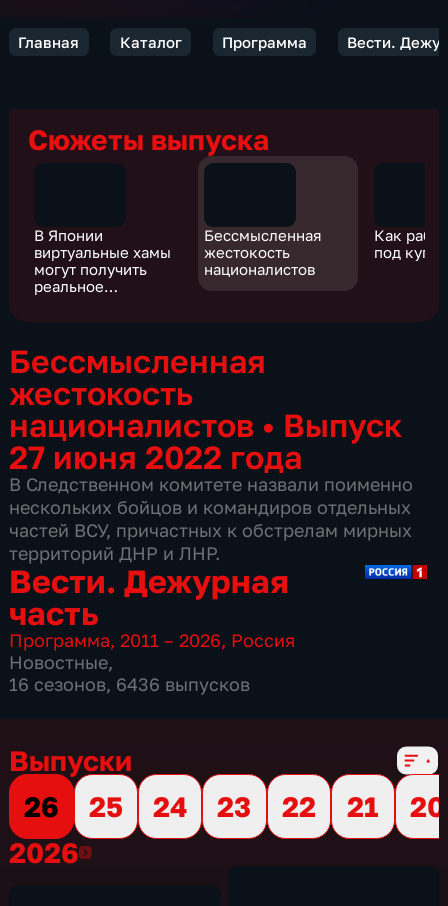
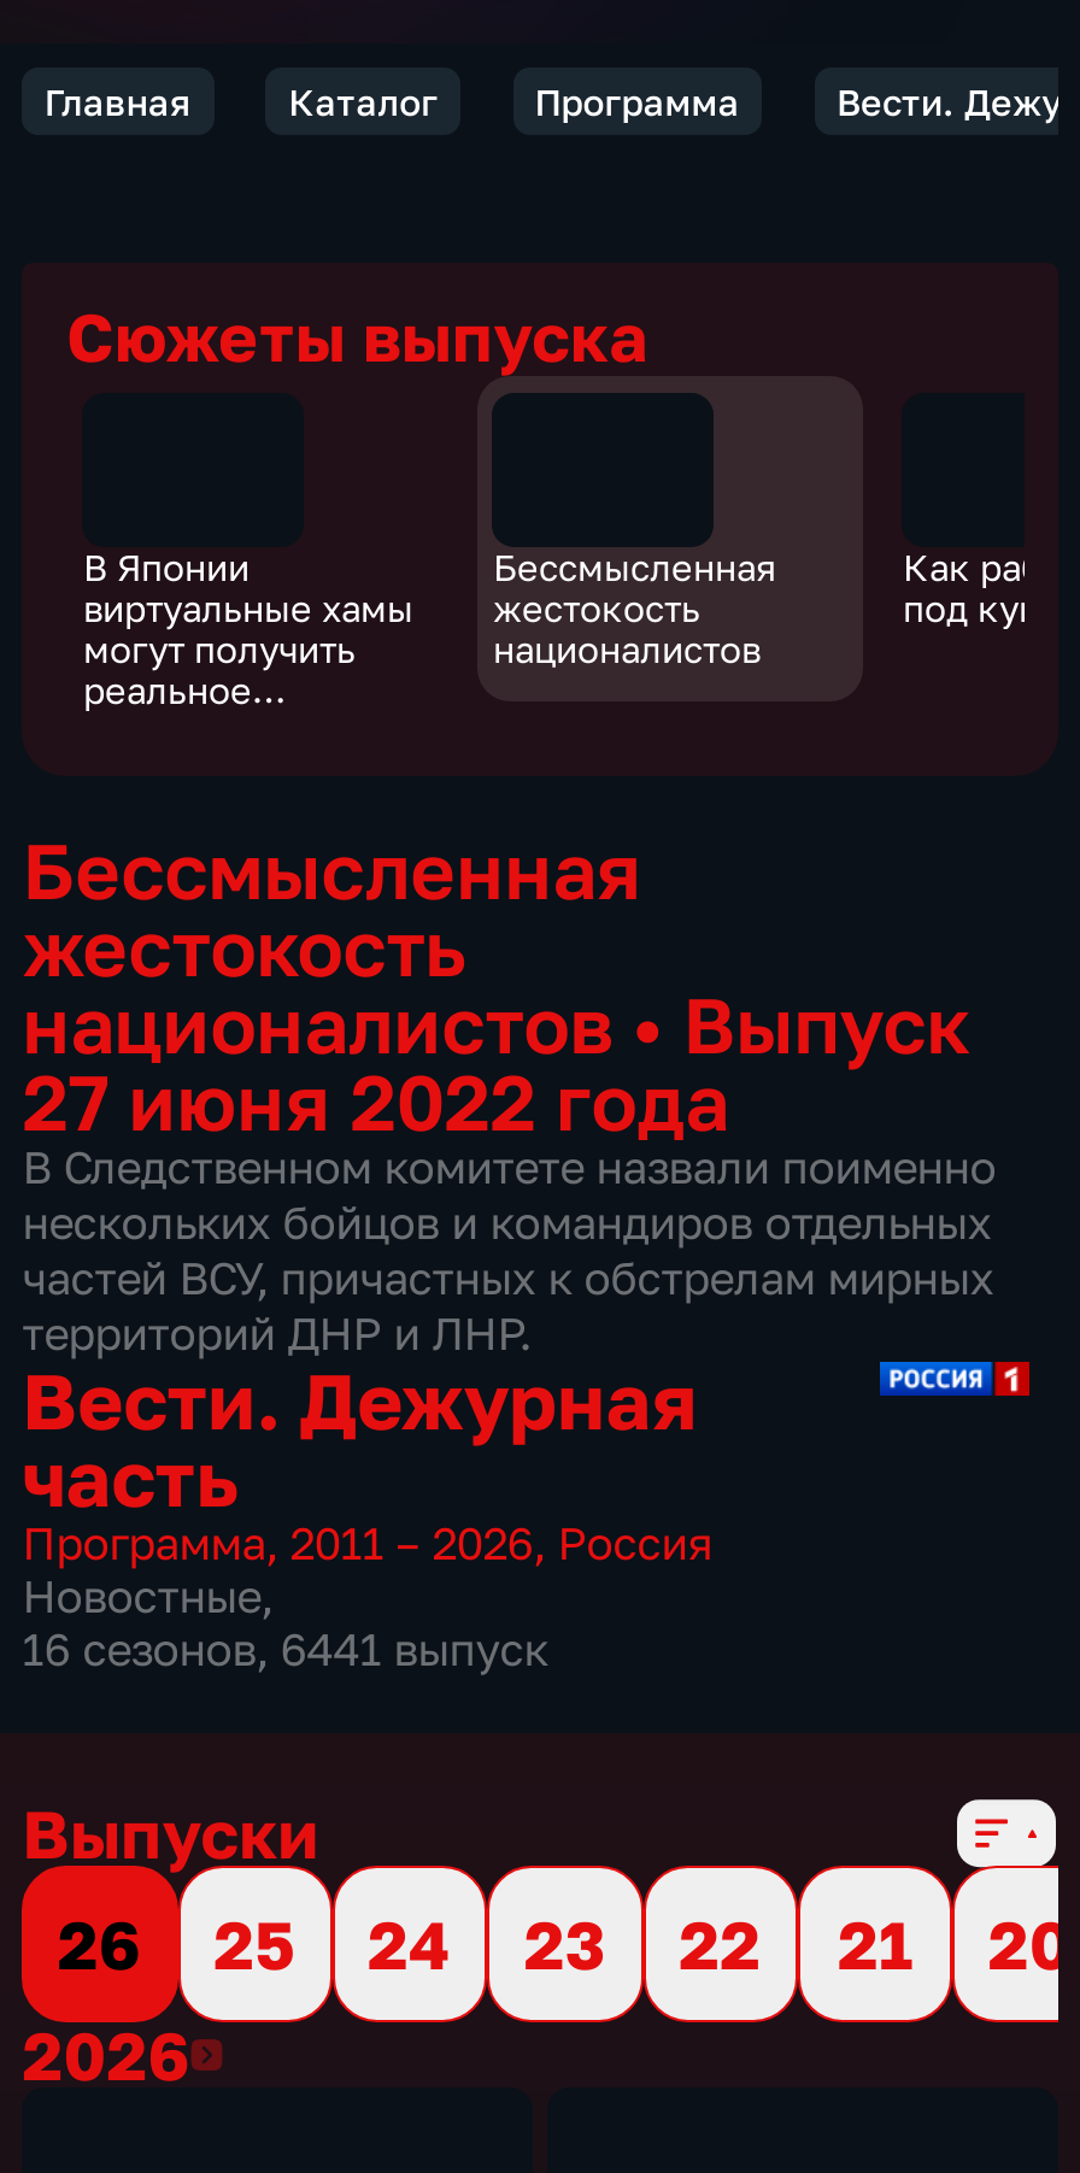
- 16 сезонов, 6436 выпусков
+ 16 сезонов, 6441 выпуск
